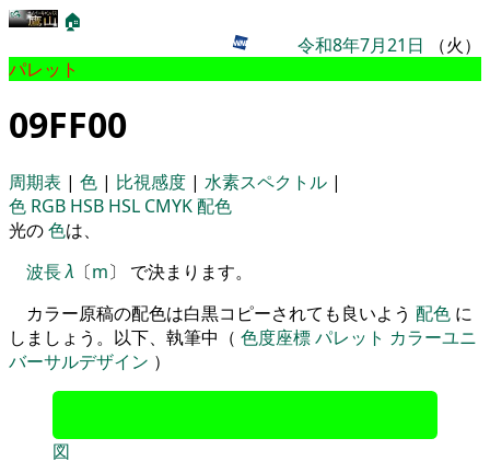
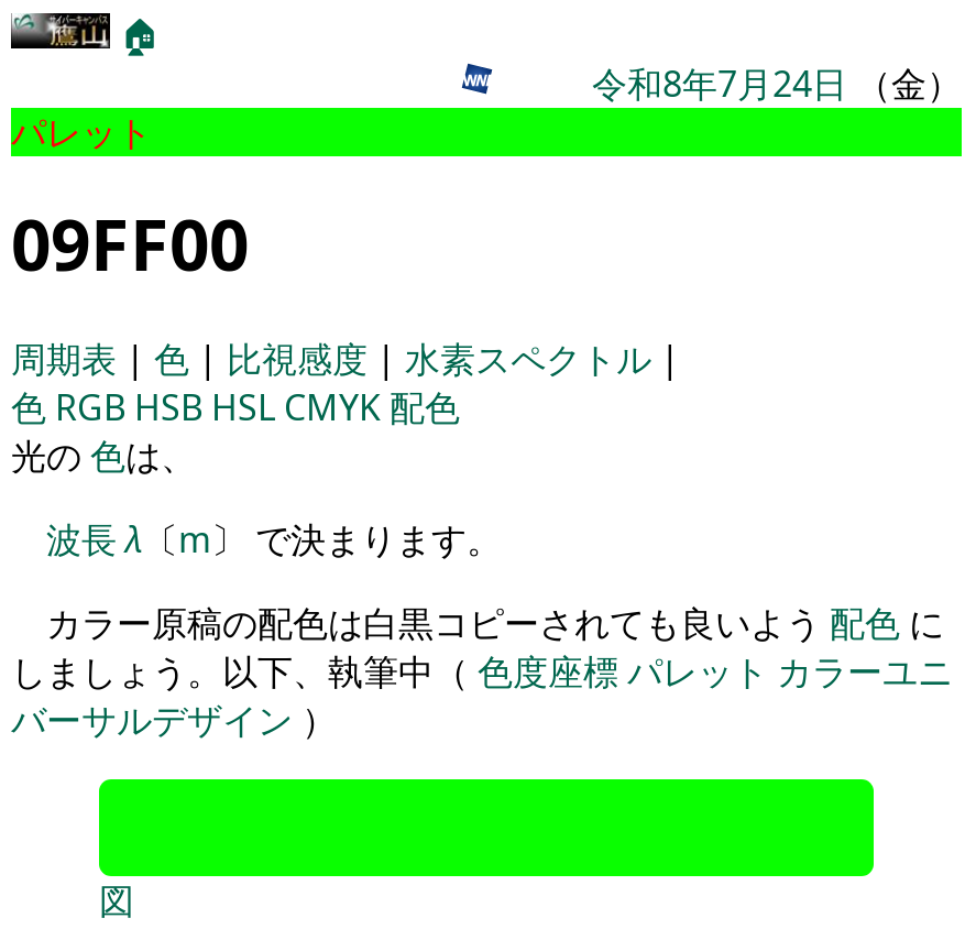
- 令和8年7月21日（火）
+ 令和8年7月24日（金）
